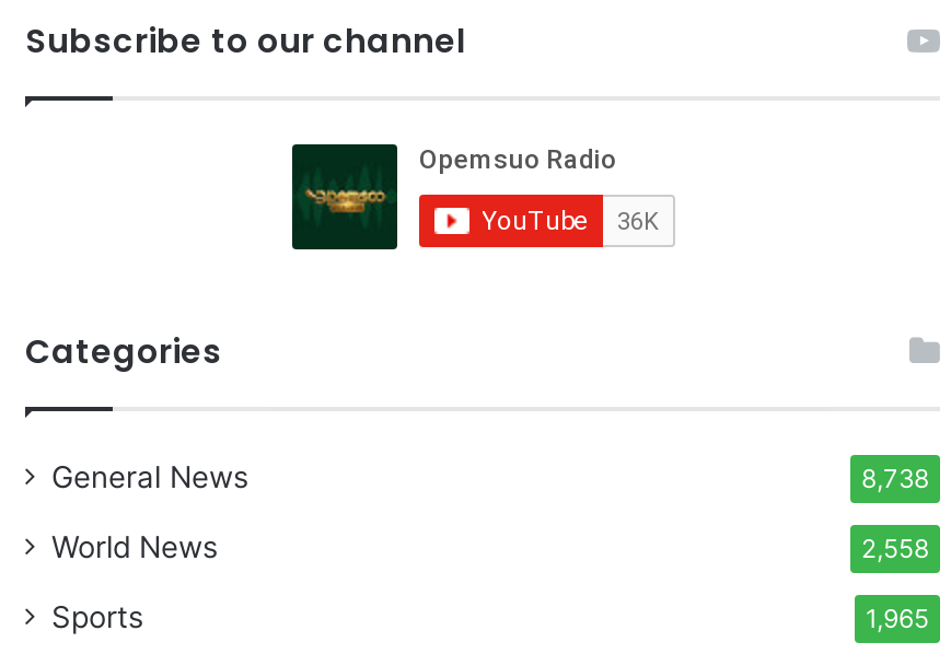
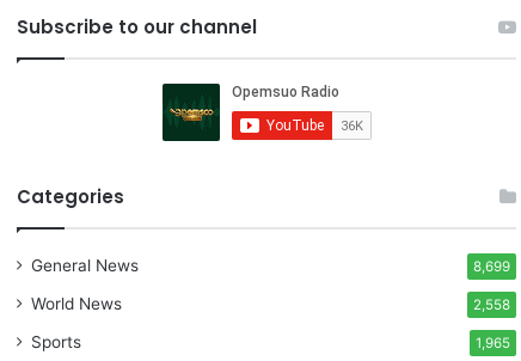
- 8,738
+ 8,699
